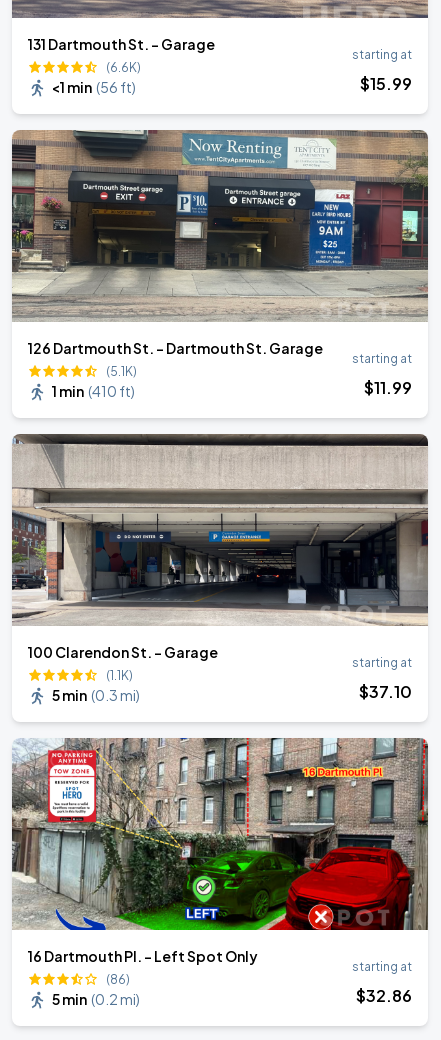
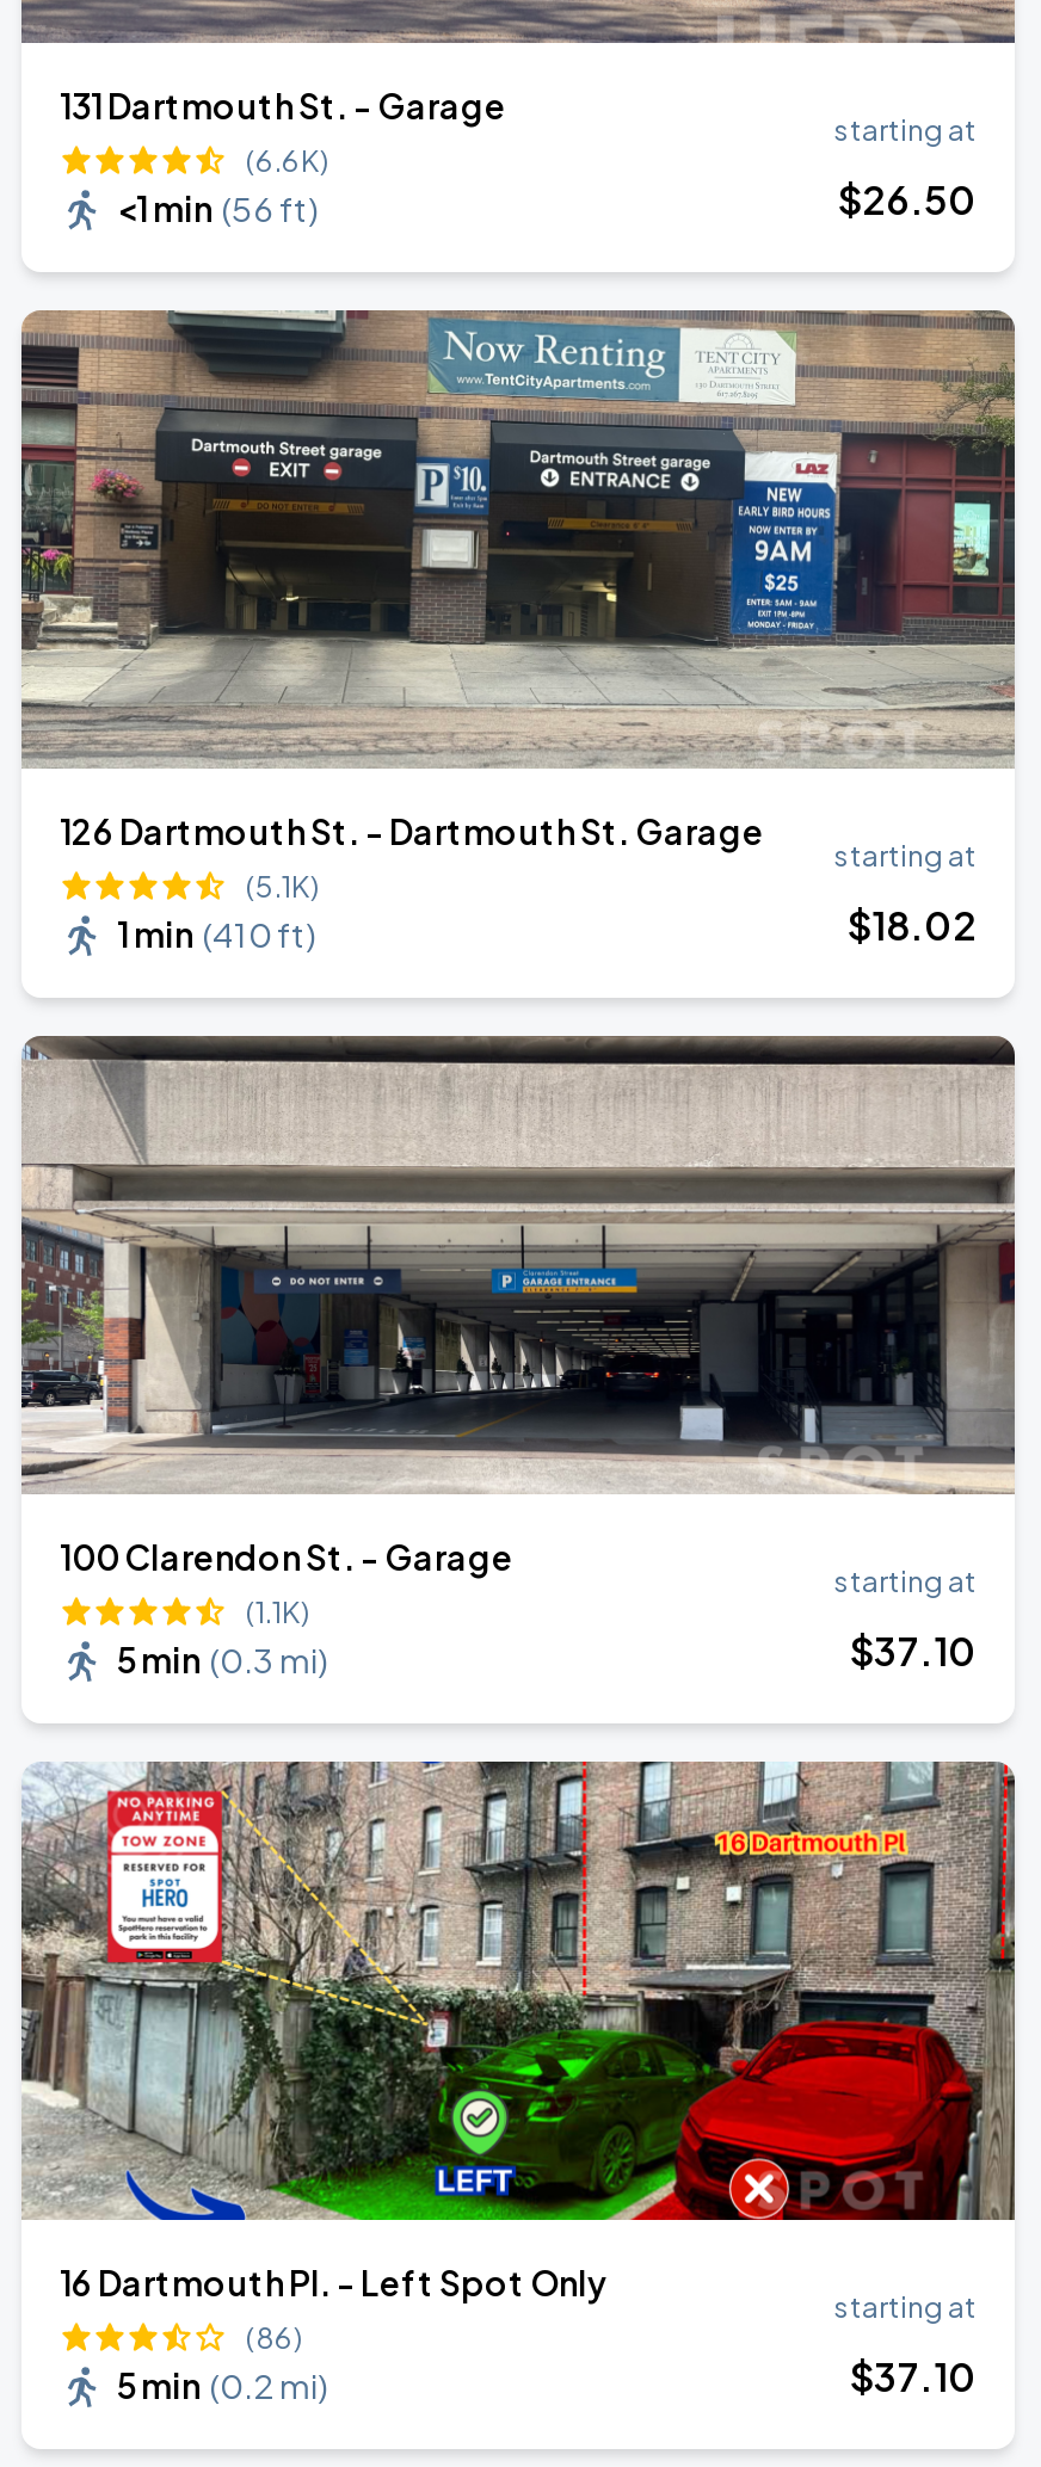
- $15.99
+ $26.50

- $11.99
+ $18.02

- $32.86
+ $37.10
